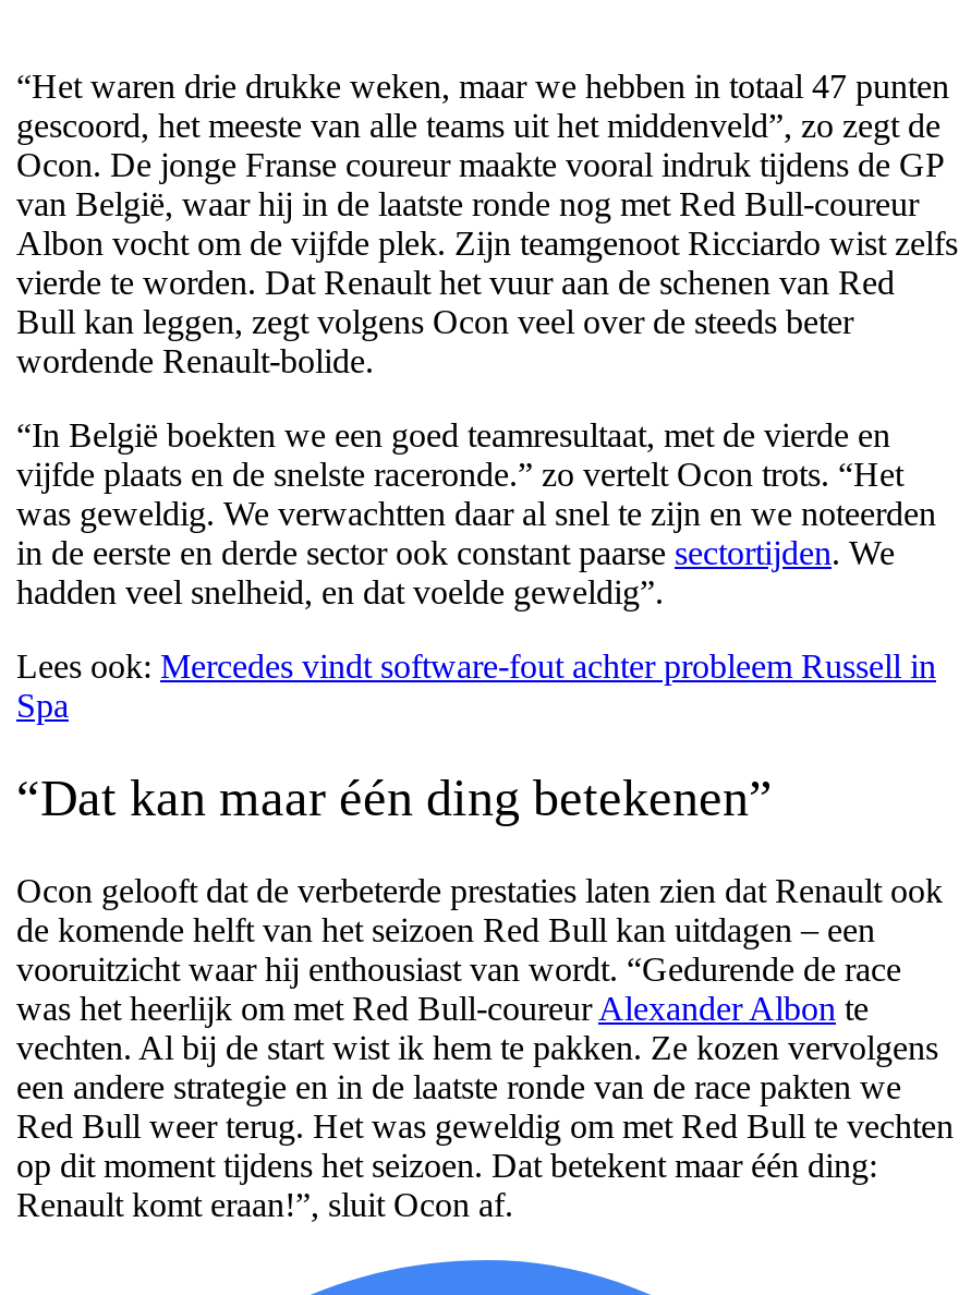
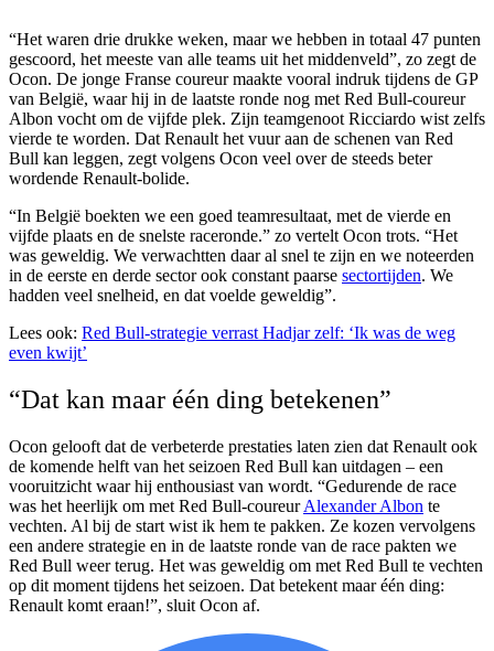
- Lees ook: Mercedes vindt software-fout achter probleem Russell in
- Spa
+ Lees ook: Red Bull-strategie verrast Hadjar zelf: ‘Ik was de weg
+ even kwijt’
